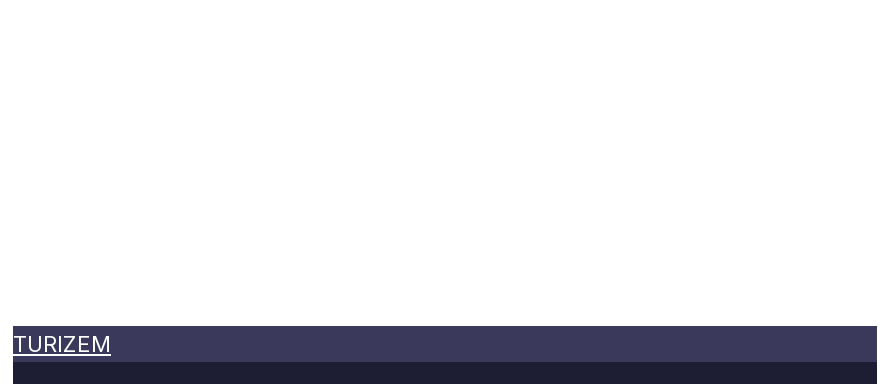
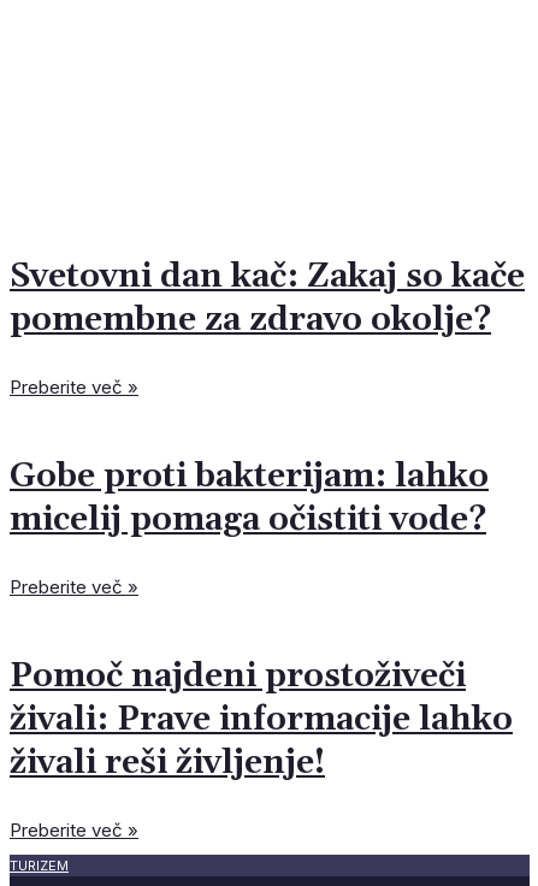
+ Svetovni dan kač: Zakaj so kače
+ pomembne za zdravo okolje?
+ Preberite več »
+ Gobe proti bakterijam: lahko
+ micelij pomaga očistiti vode?
+ Preberite več »
+ Pomoč najdeni prostoživeči
+ živali: Prave informacije lahko
+ živali reši življenje!
+ Preberite več »
